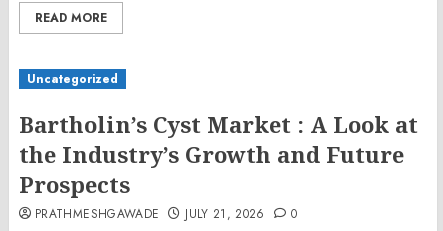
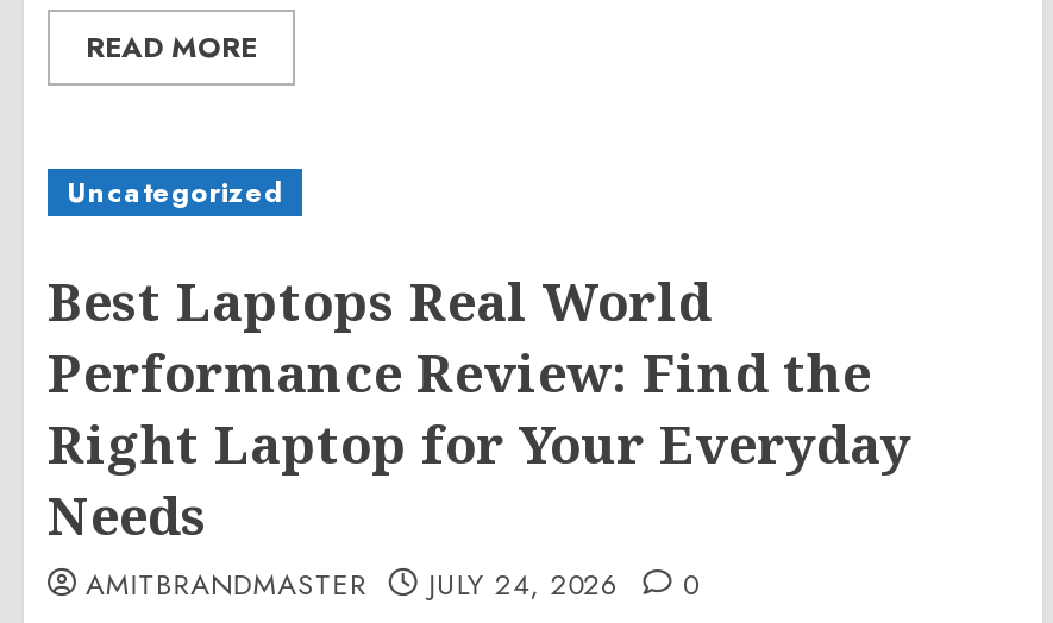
- Bartholin’s Cyst Market : A Look at
- the Industry’s Growth and Future
- Prospects
- PRATHMESHGAWADE
- JULY 21, 2026
+ Best Laptops Real World
+ Performance Review: Find the
+ Right Laptop for Your Everyday
+ Needs
+ AMITBRANDMASTER
+ JULY 24, 2026
